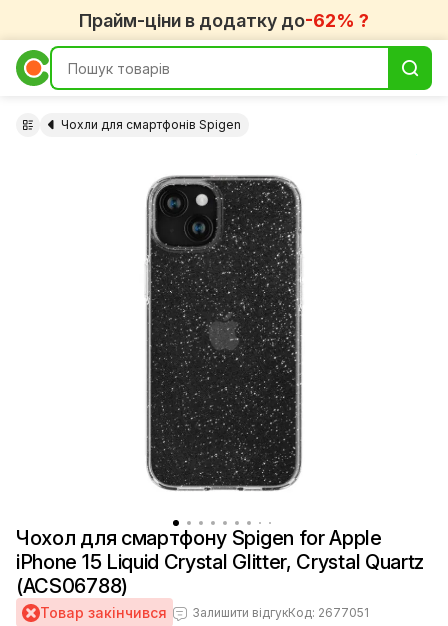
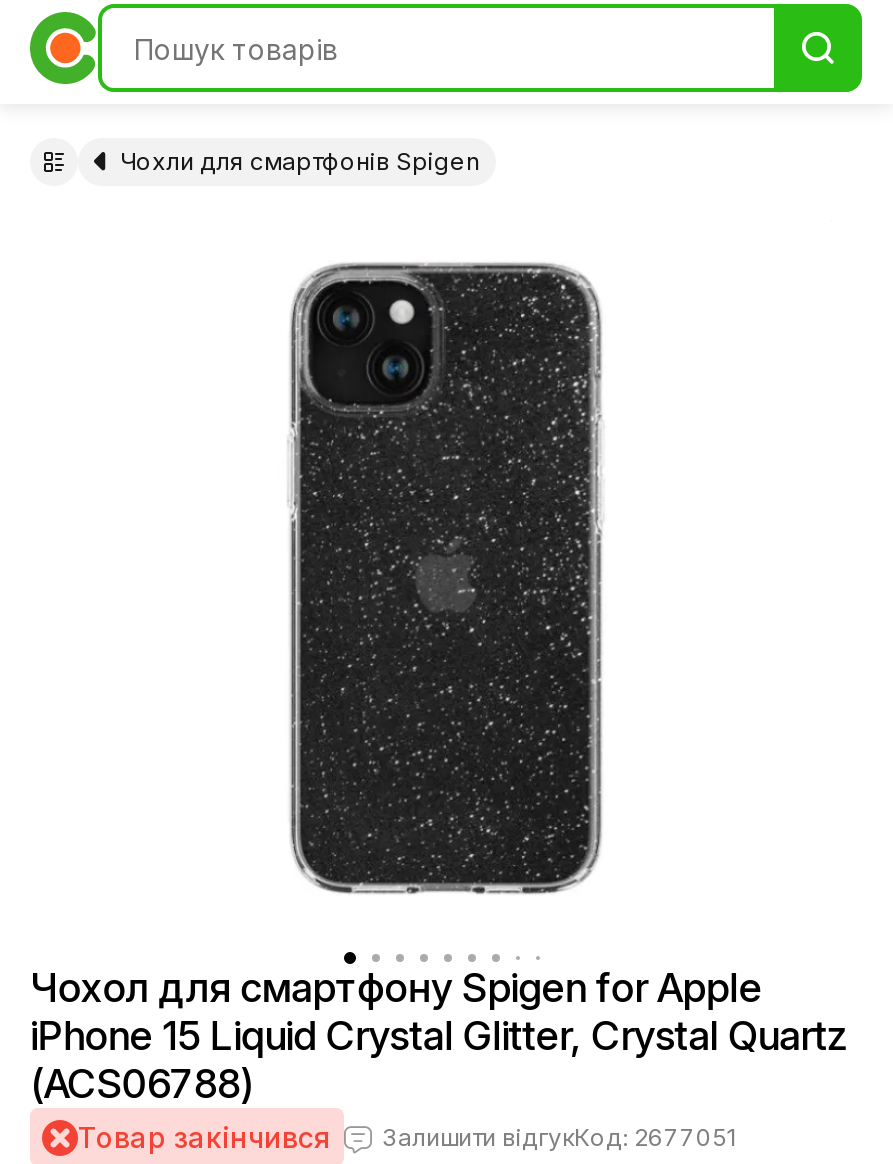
- Прайм-ціни в додатку до-62% ?
